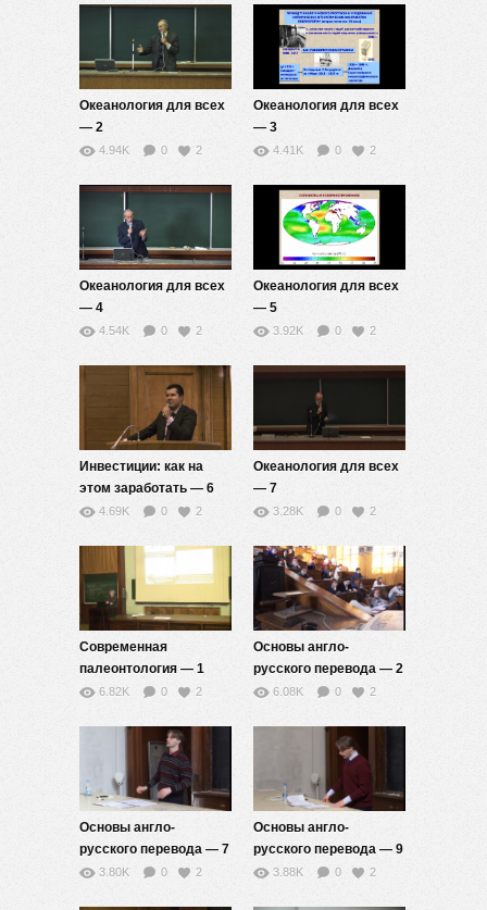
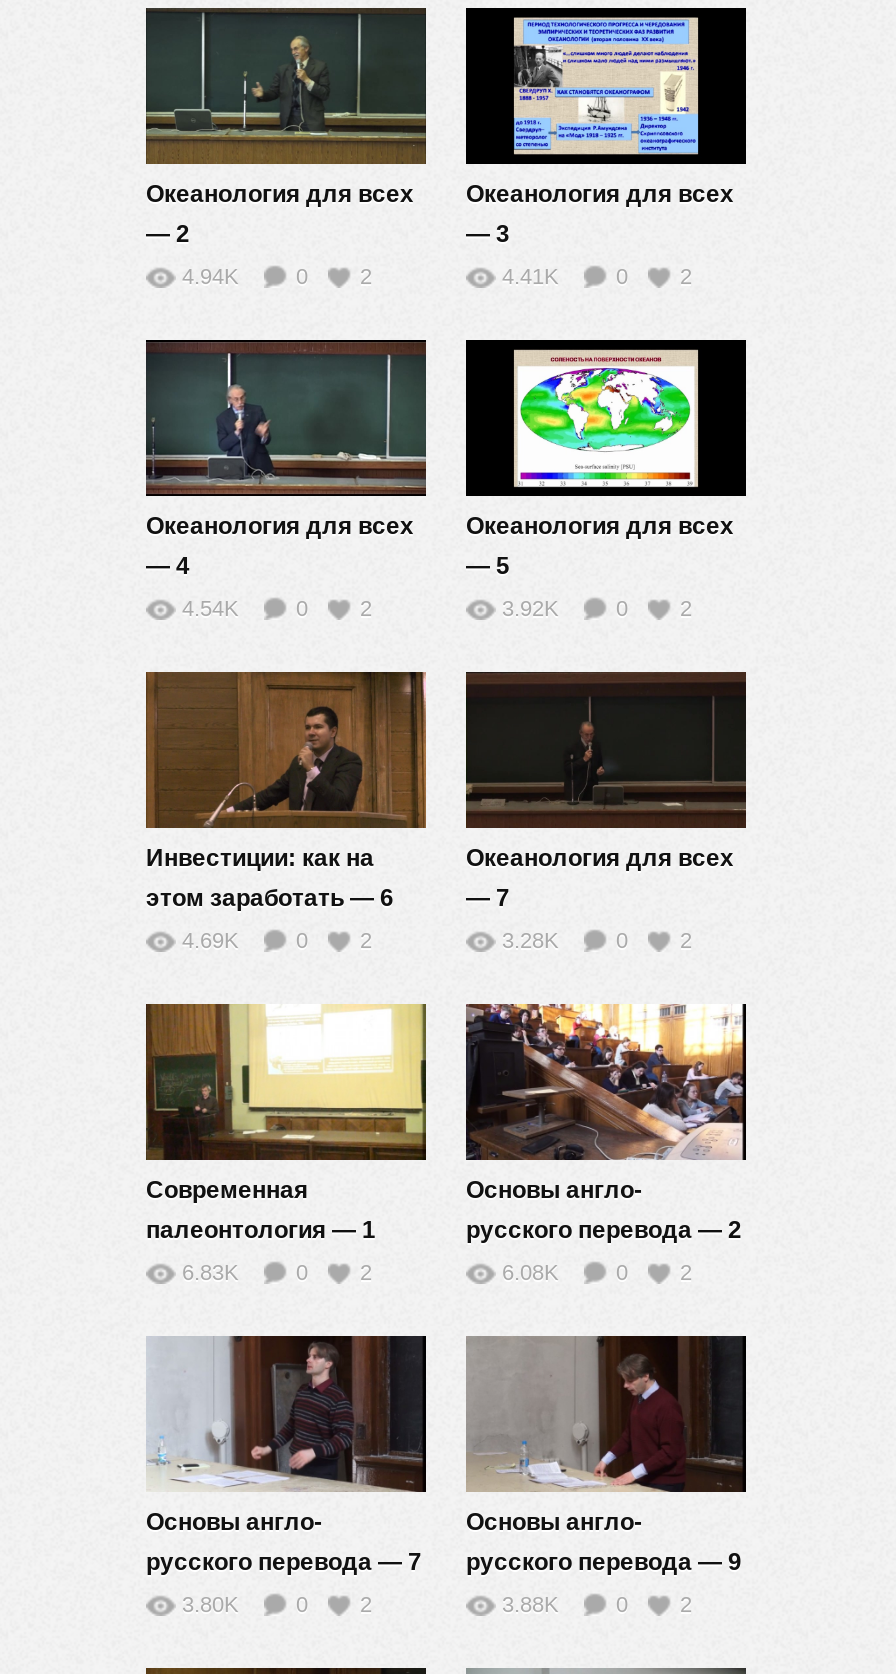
- 6.82K
+ 6.83K
